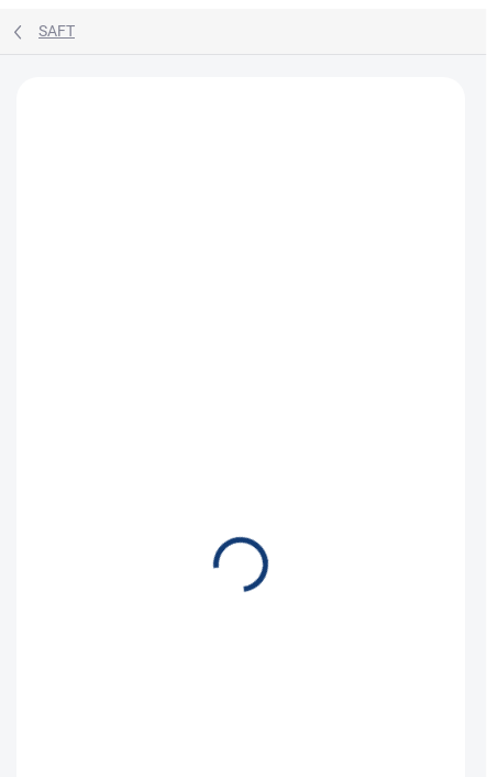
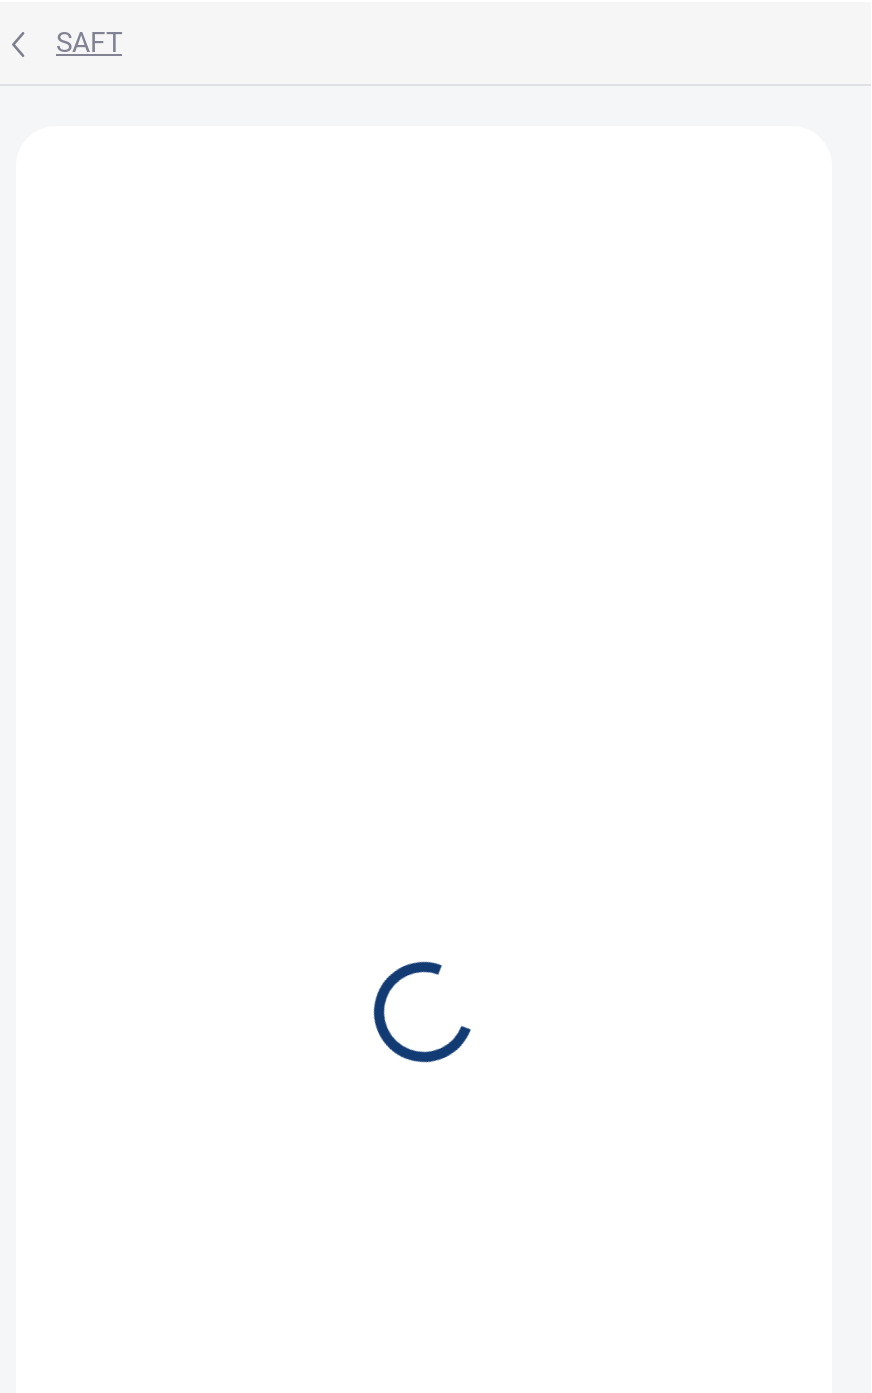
- [image]
+ [image]
